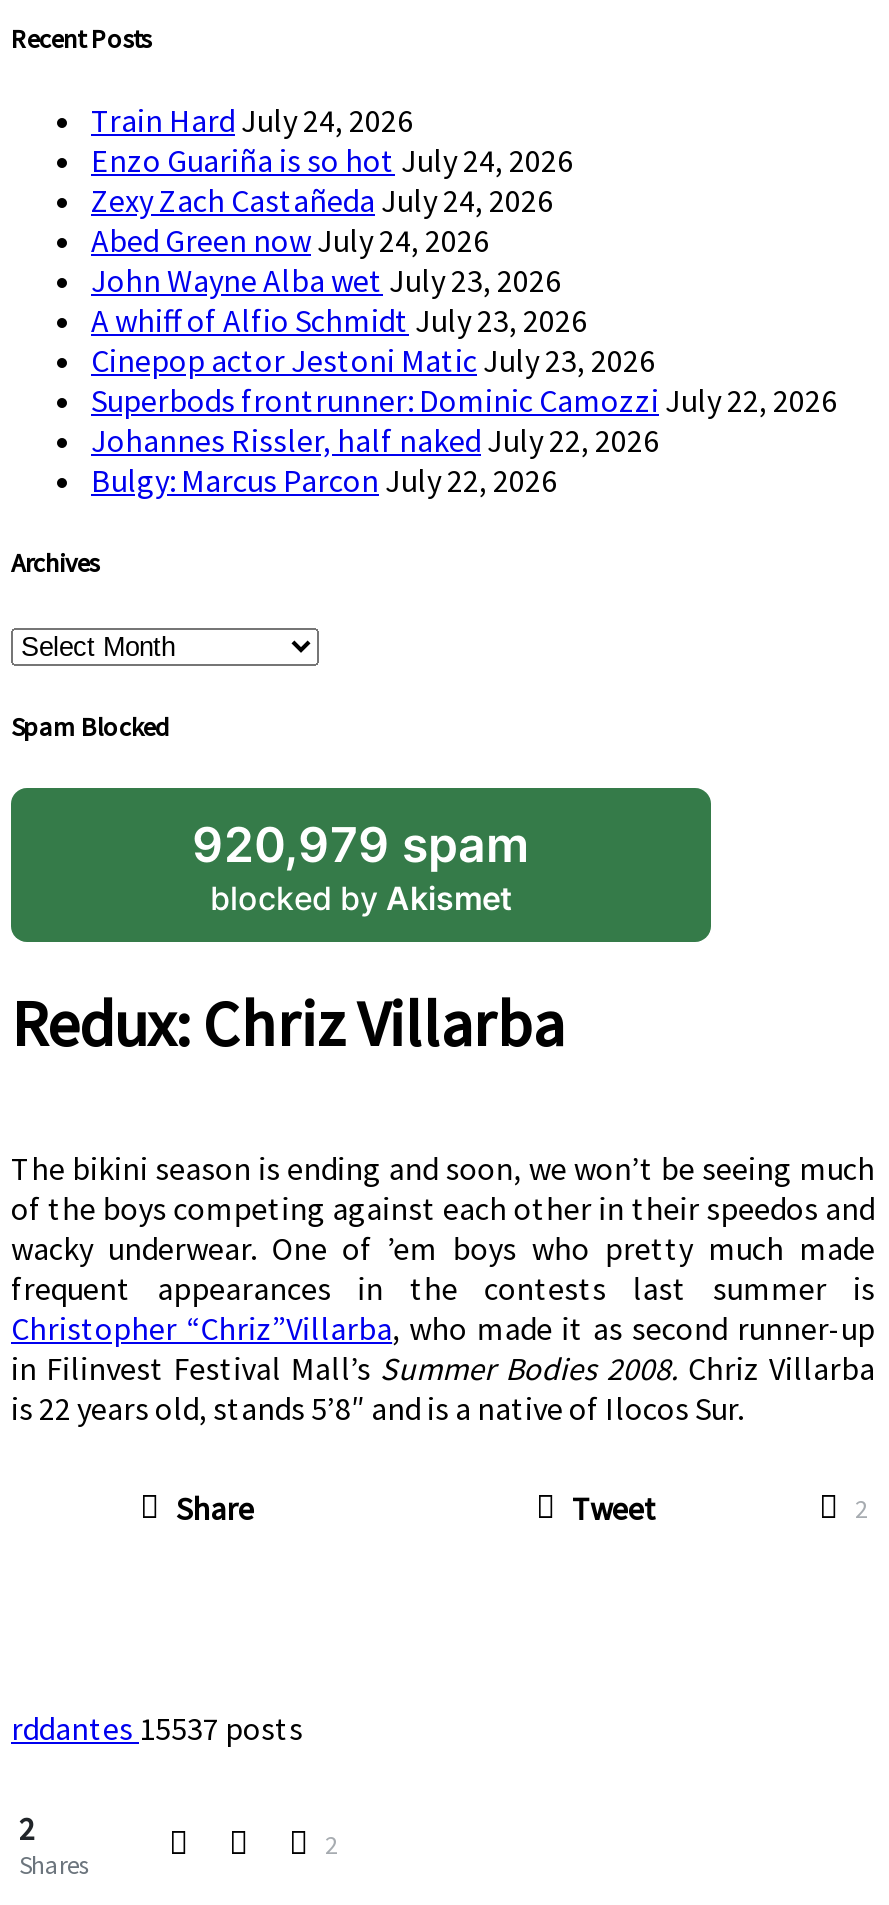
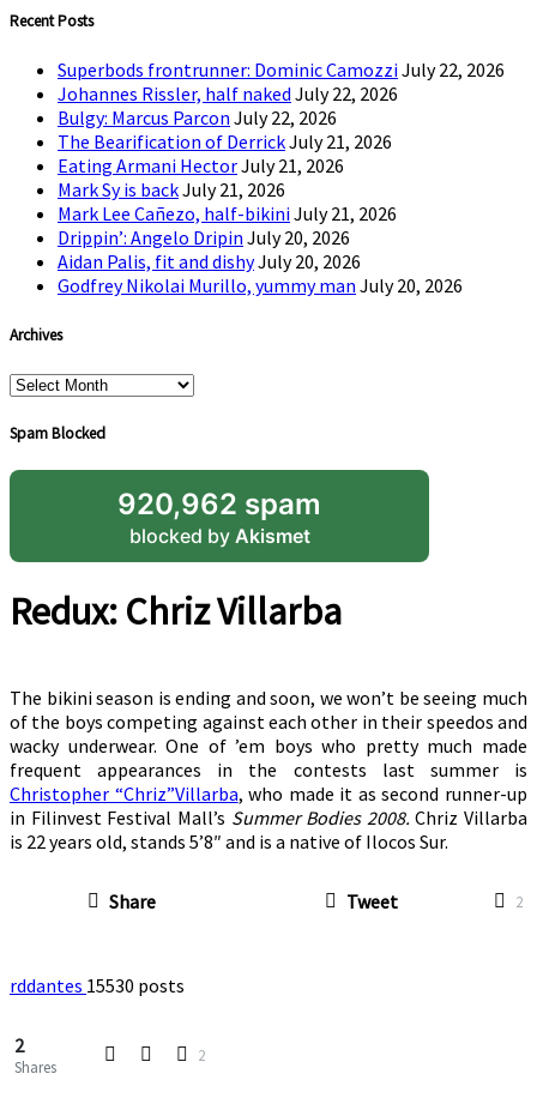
- Train Hard July 24, 2026
- Enzo Guariña is so hot July 24, 2026
- Zexy Zach Castañeda July 24, 2026
- Abed Green now July 24, 2026
- John Wayne Alba wet July 23, 2026
- A whiff of Alfio Schmidt July 23, 2026
- Cinepop actor Jestoni Matic July 23, 2026

moved up: Superbods frontrunner: Dominic Camozzi July 22, 2026 | Johannes Rissler, half naked July 22, 2026 | Bulgy: Marcus Parcon July 22, 2026

+ The Bearification of Derrick July 21, 2026
+ Eating Armani Hector July 21, 2026
+ Mark Sy is back July 21, 2026
+ Mark Lee Cañezo, half-bikini July 21, 2026
+ Drippin’: Angelo Dripin July 20, 2026
+ Aidan Palis, fit and dishy July 20, 2026
+ Godfrey Nikolai Murillo, yummy man July 20, 2026

- 920,979 spam
+ 920,962 spam

- rddantes 15537 posts
+ rddantes 15530 posts
